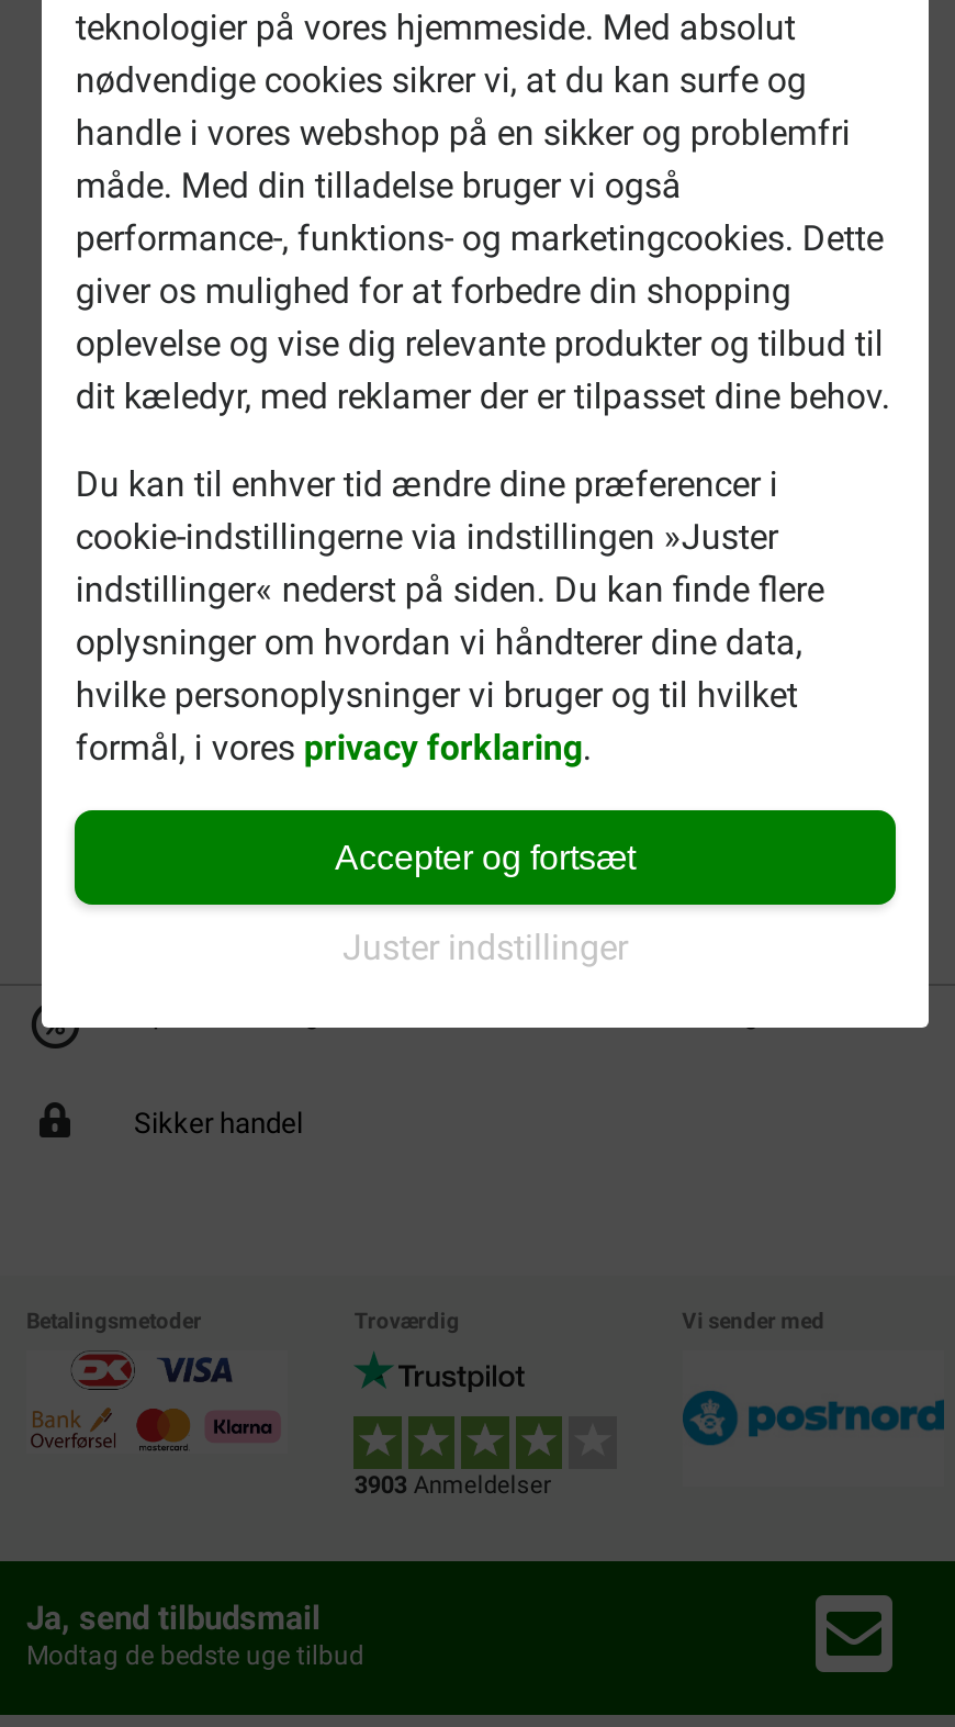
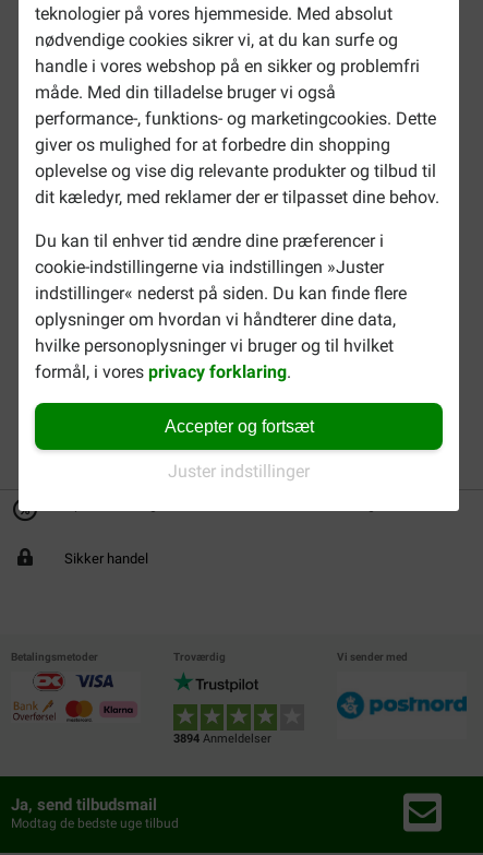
- 3903 Anmeldelser
+ 3894 Anmeldelser
